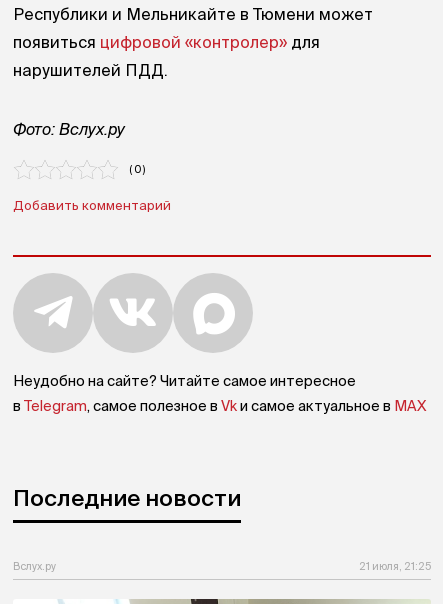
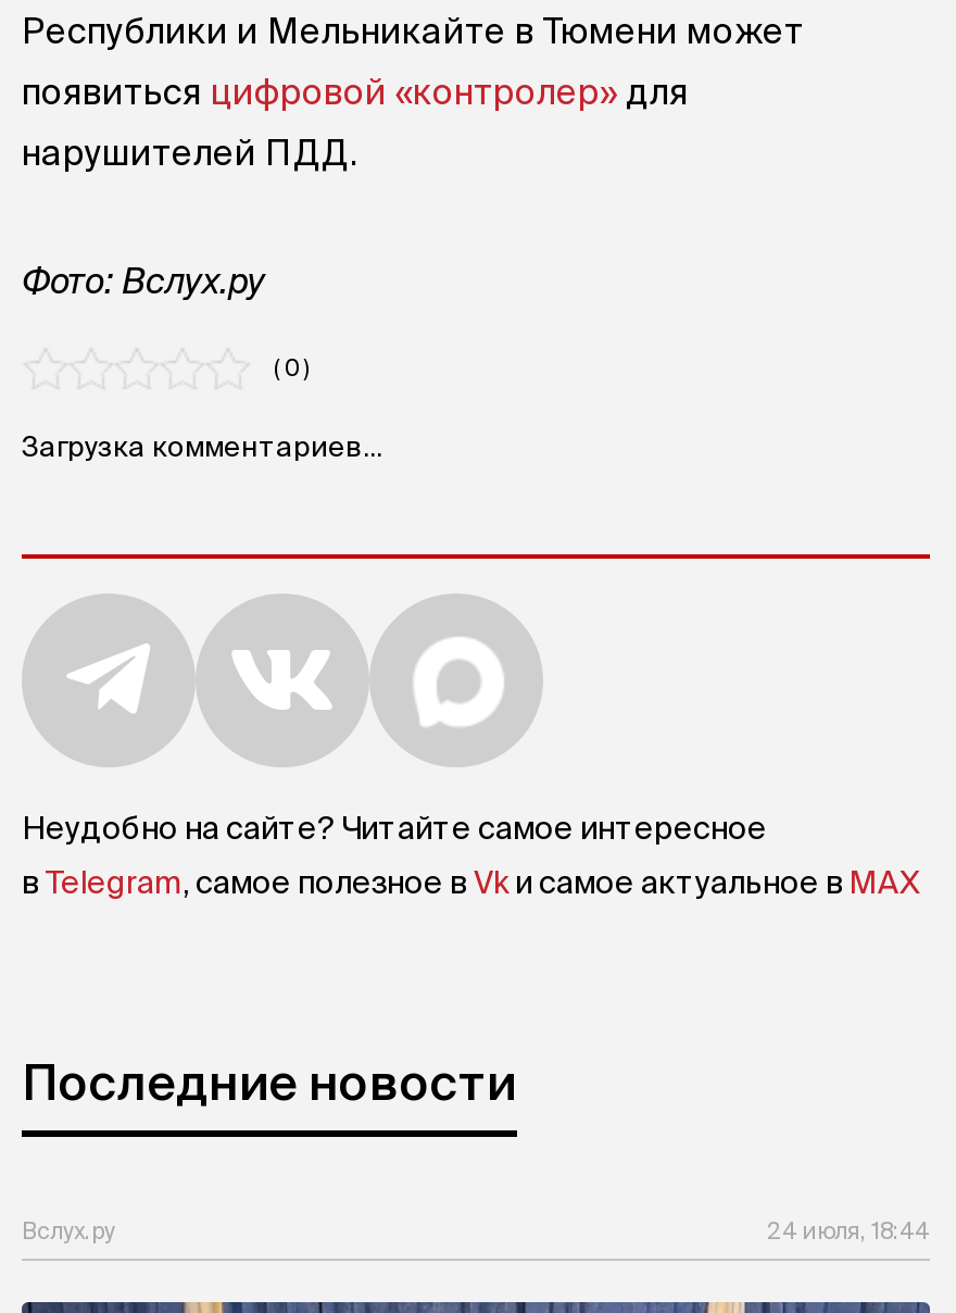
- Добавить комментарий
+ Загрузка комментариев...

- 21 июля, 21:25
+ 24 июля, 18:44
